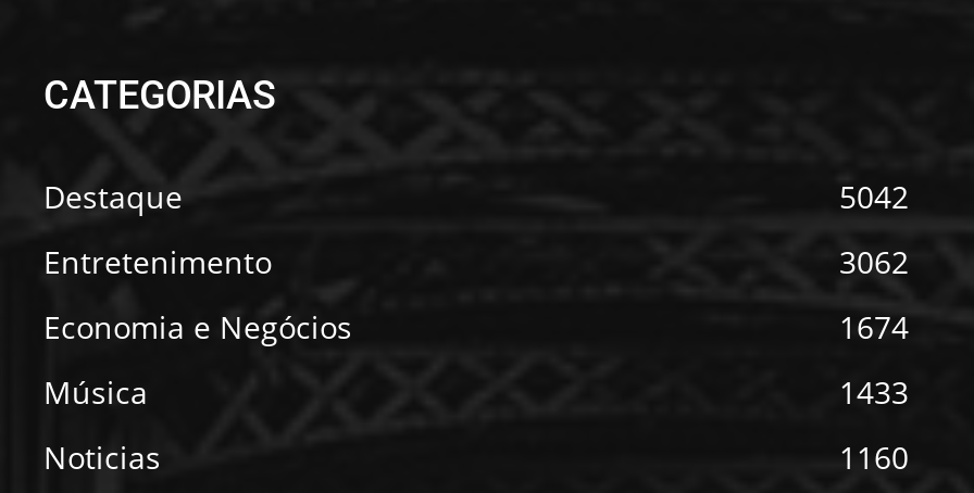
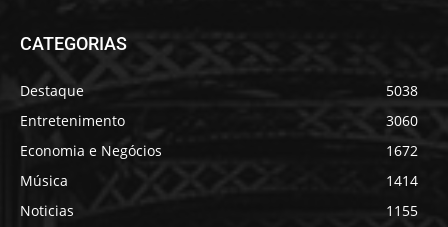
- 5042
+ 5038

- 3062
+ 3060

- 1674
+ 1672

- 1433
+ 1414

- 1160
+ 1155
